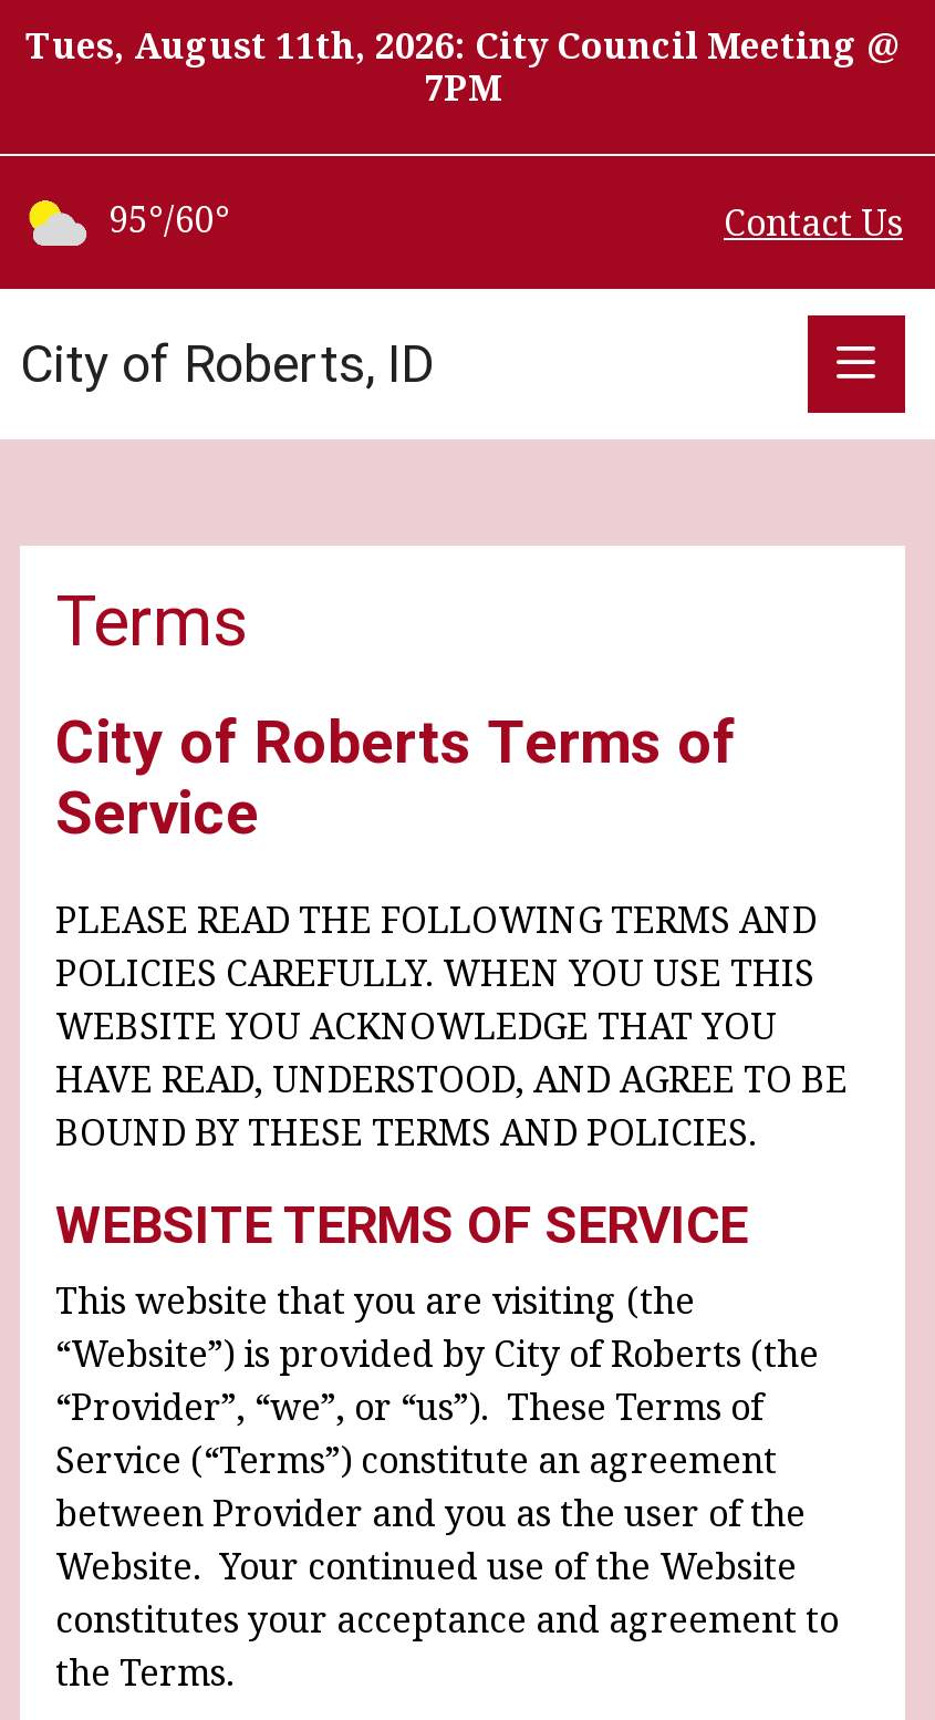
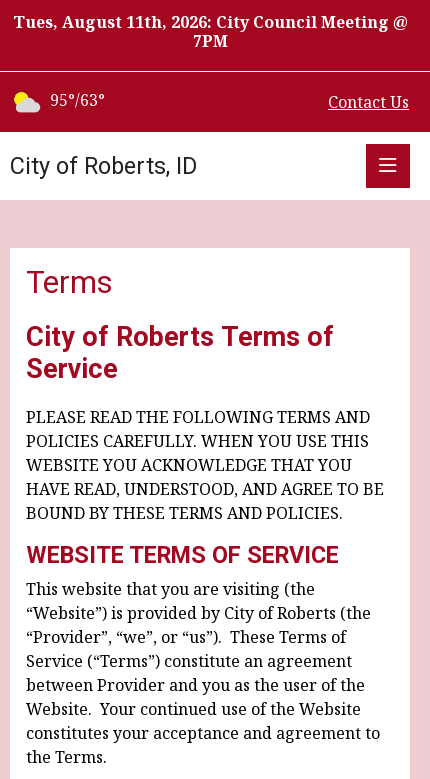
- 95°/60°
+ 95°/63°
